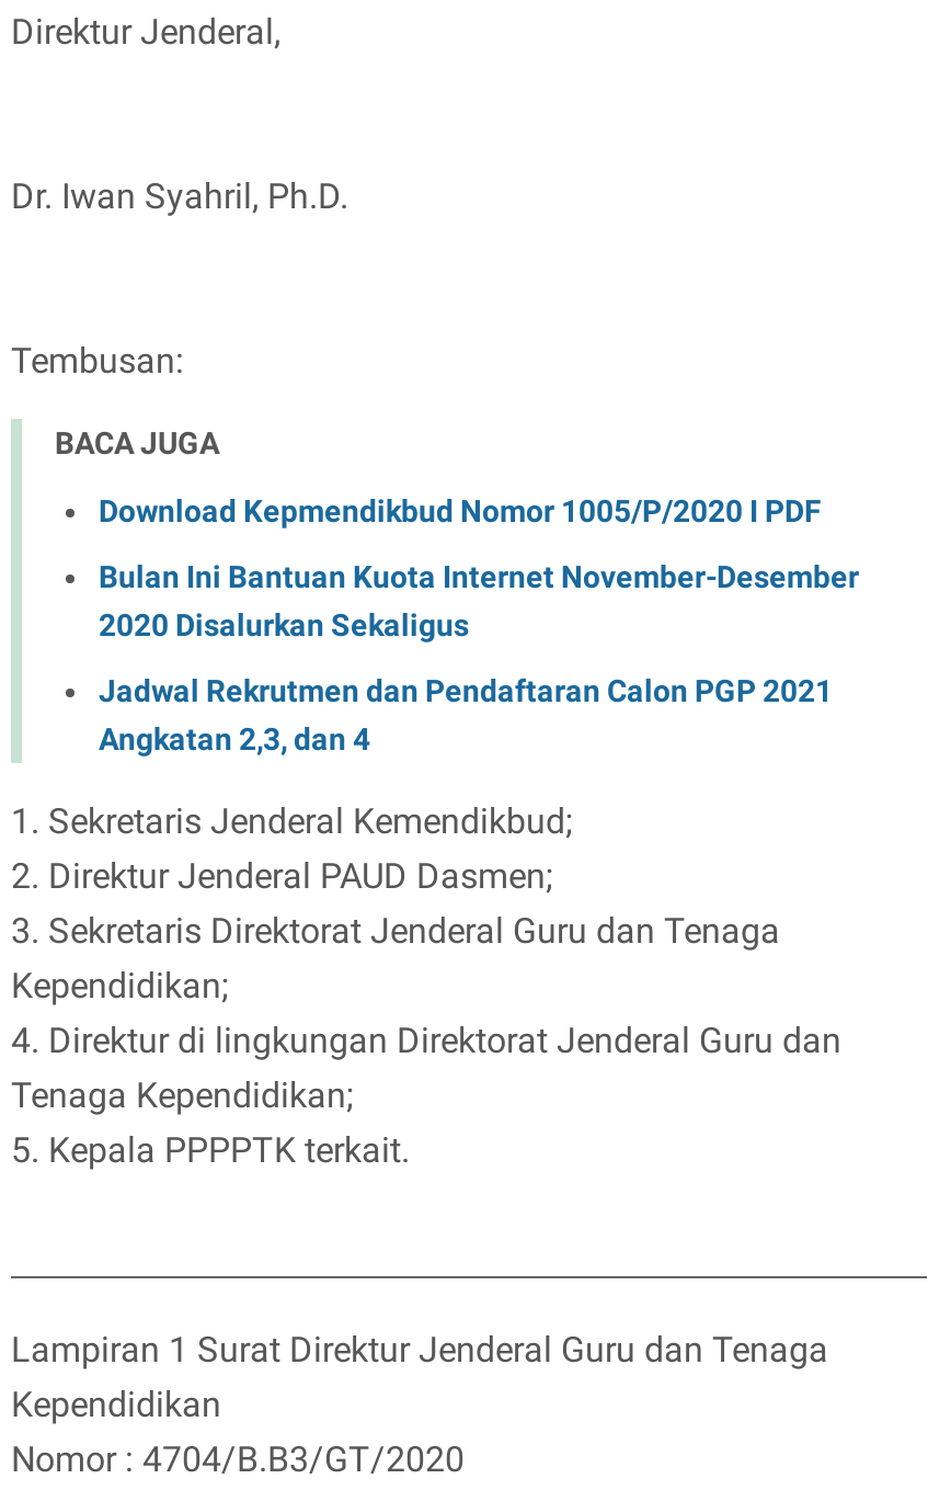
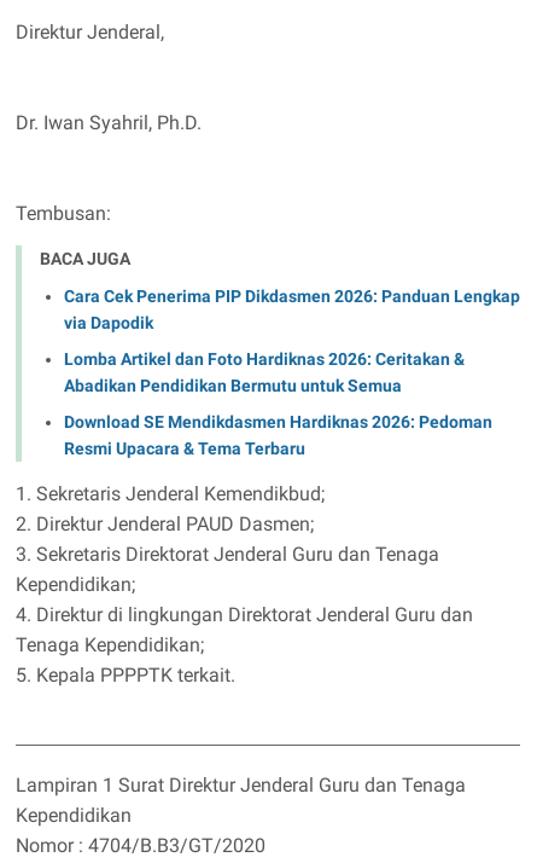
- Download Kepmendikbud Nomor 1005/P/2020 I PDF
+ Cara Cek Penerima PIP Dikdasmen 2026: Panduan Lengkap
+ via Dapodik

- Bulan Ini Bantuan Kuota Internet November-Desember
- 2020 Disalurkan Sekaligus
+ Lomba Artikel dan Foto Hardiknas 2026: Ceritakan &
+ Abadikan Pendidikan Bermutu untuk Semua

- Jadwal Rekrutmen dan Pendaftaran Calon PGP 2021
- Angkatan 2,3, dan 4
+ Download SE Mendikdasmen Hardiknas 2026: Pedoman
+ Resmi Upacara & Tema Terbaru
